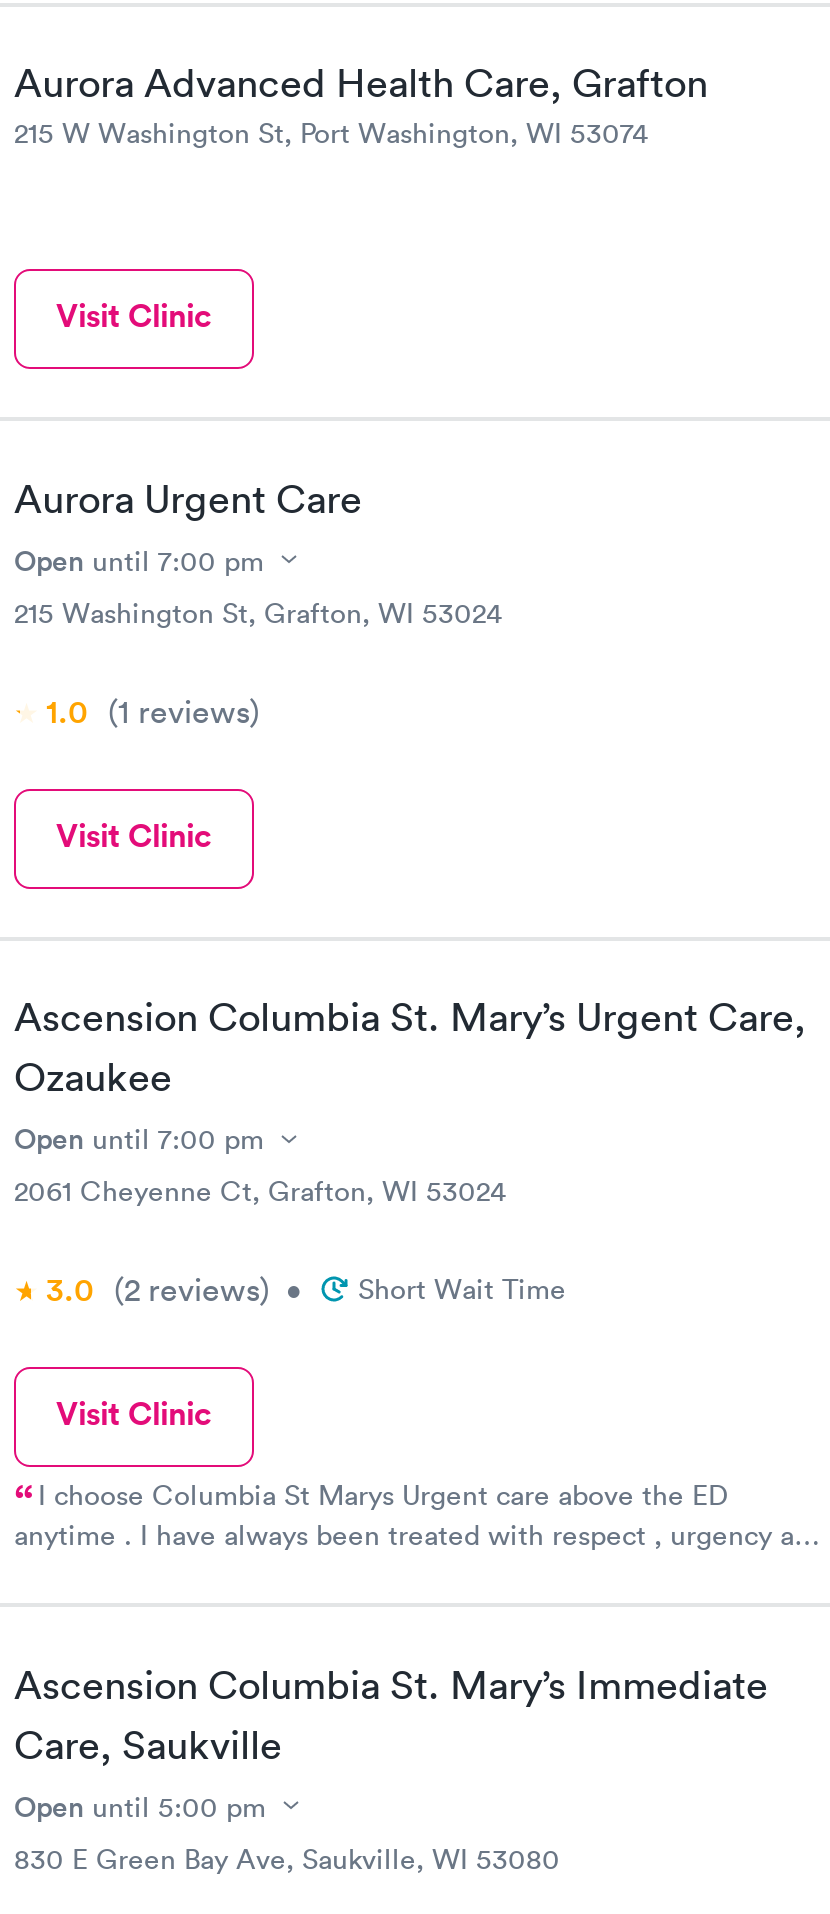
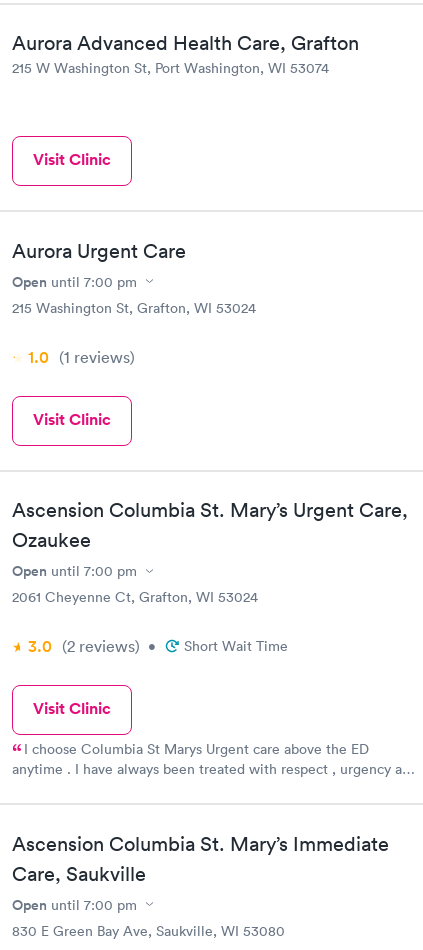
- Open until 5:00 pm
+ Open until 7:00 pm
